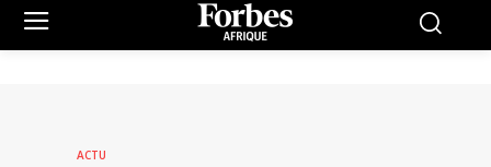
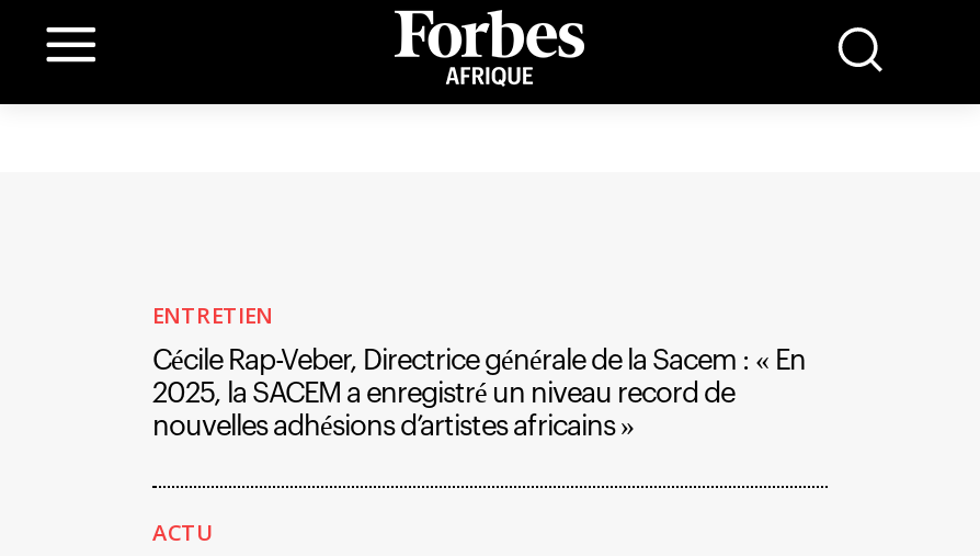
+ ENTRETIEN
+ Cécile Rap-Veber, Directrice générale de la Sacem : « En
+ 2025, la SACEM a enregistré un niveau record de
+ nouvelles adhésions d’artistes africains »
